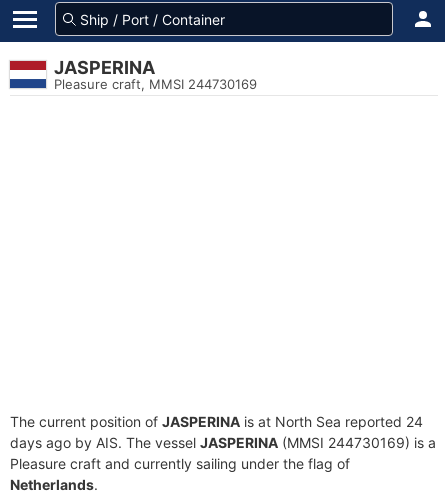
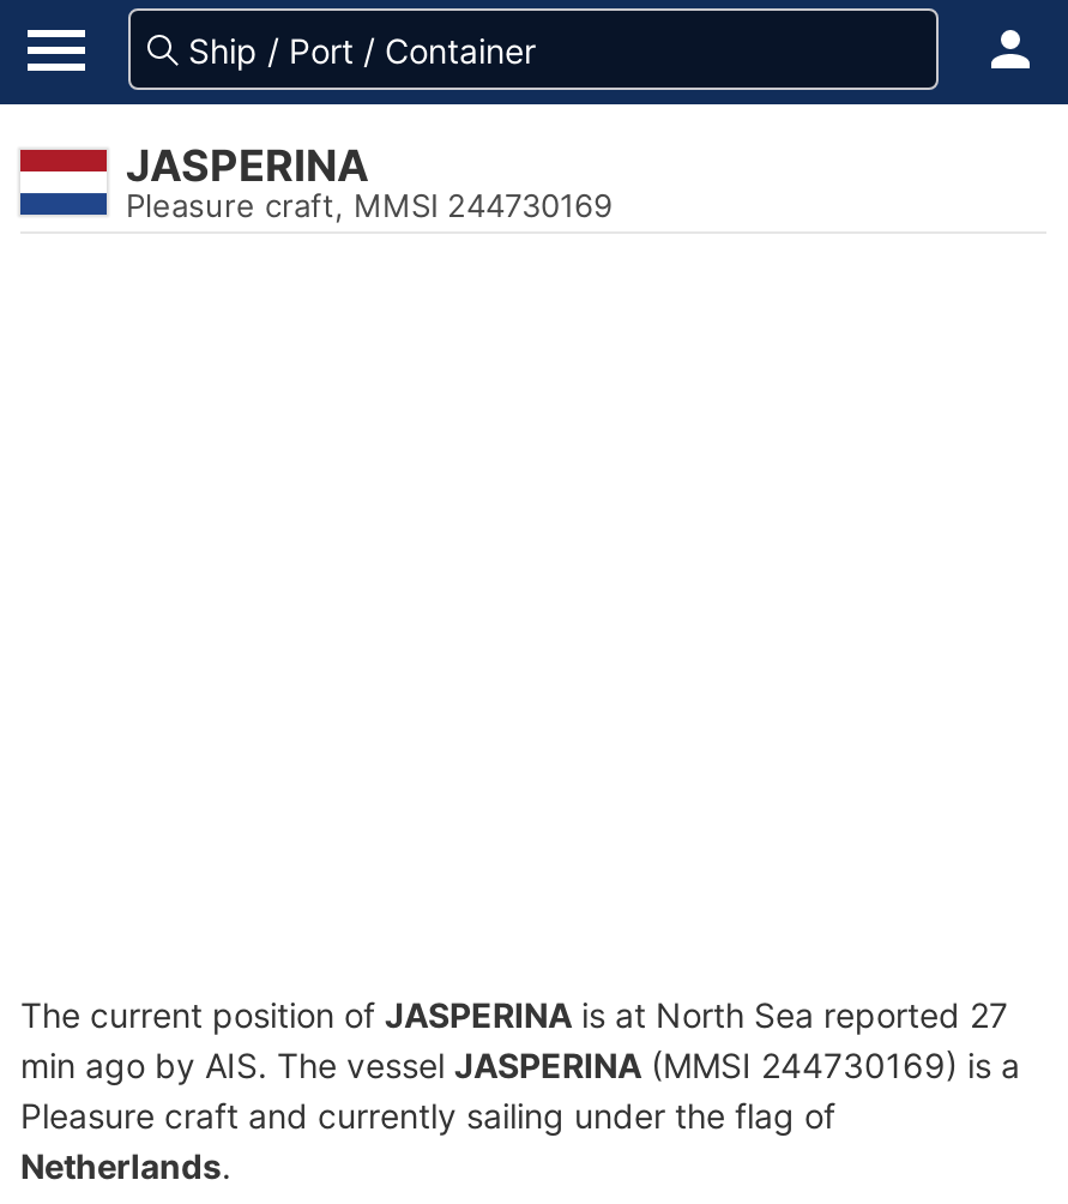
- The current position of JASPERINA is at North Sea reported 24
+ The current position of JASPERINA is at North Sea reported 27

- days ago by AIS. The vessel JASPERINA (MMSI 244730169) is a
+ min ago by AIS. The vessel JASPERINA (MMSI 244730169) is a
